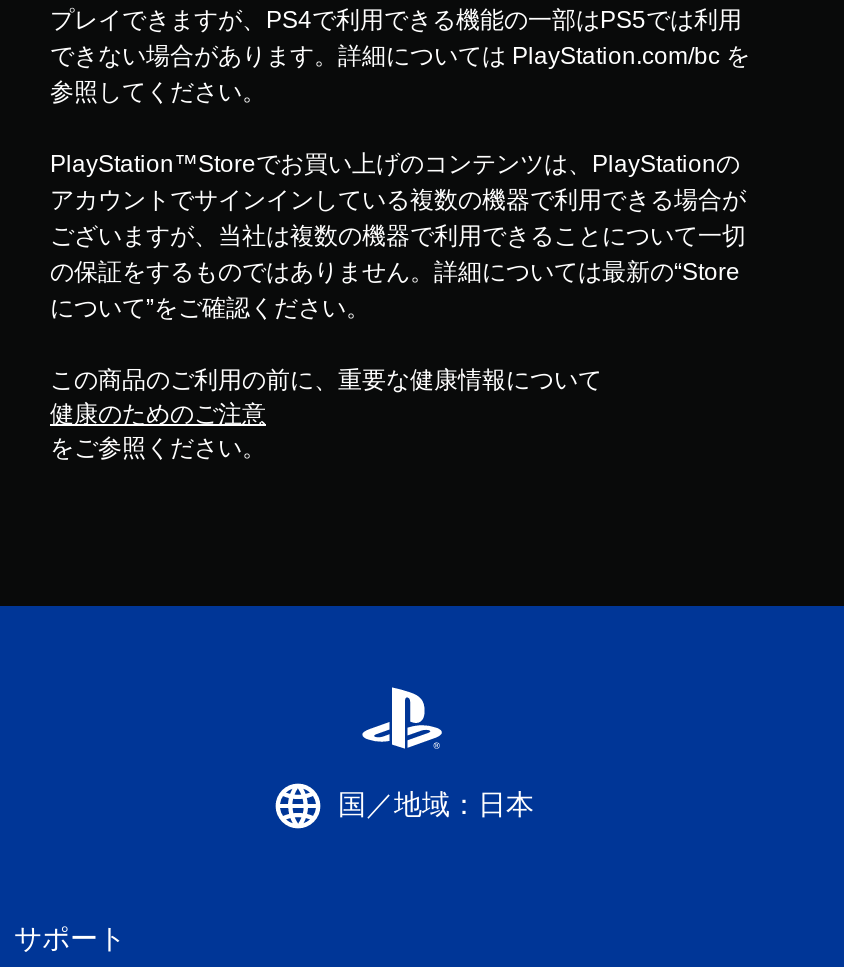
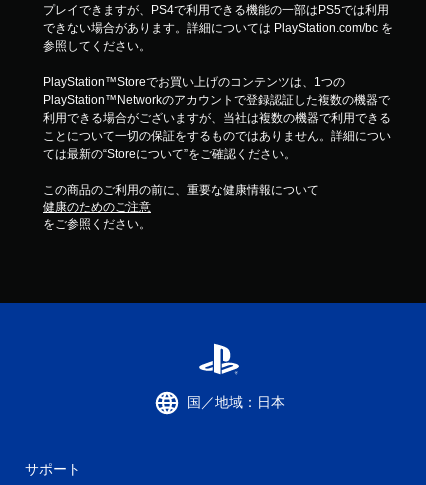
- PlayStation™Storeでお買い上げのコンテンツは、PlayStationの
- アカウントでサインインしている複数の機器で利用できる場合が
- ございますが、当社は複数の機器で利用できることについて一切
- の保証をするものではありません。詳細については最新の“Store
- について”をご確認ください。
+ PlayStation™Storeでお買い上げのコンテンツは、1つの
+ PlayStation™Networkのアカウントで登録認証した複数の機器で
+ 利用できる場合がございますが、当社は複数の機器で利用できる
+ ことについて一切の保証をするものではありません。詳細につい
+ ては最新の“Storeについて”をご確認ください。
